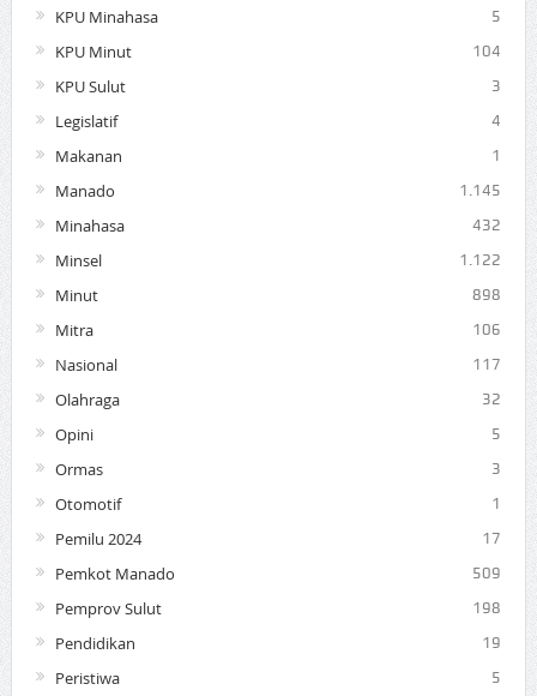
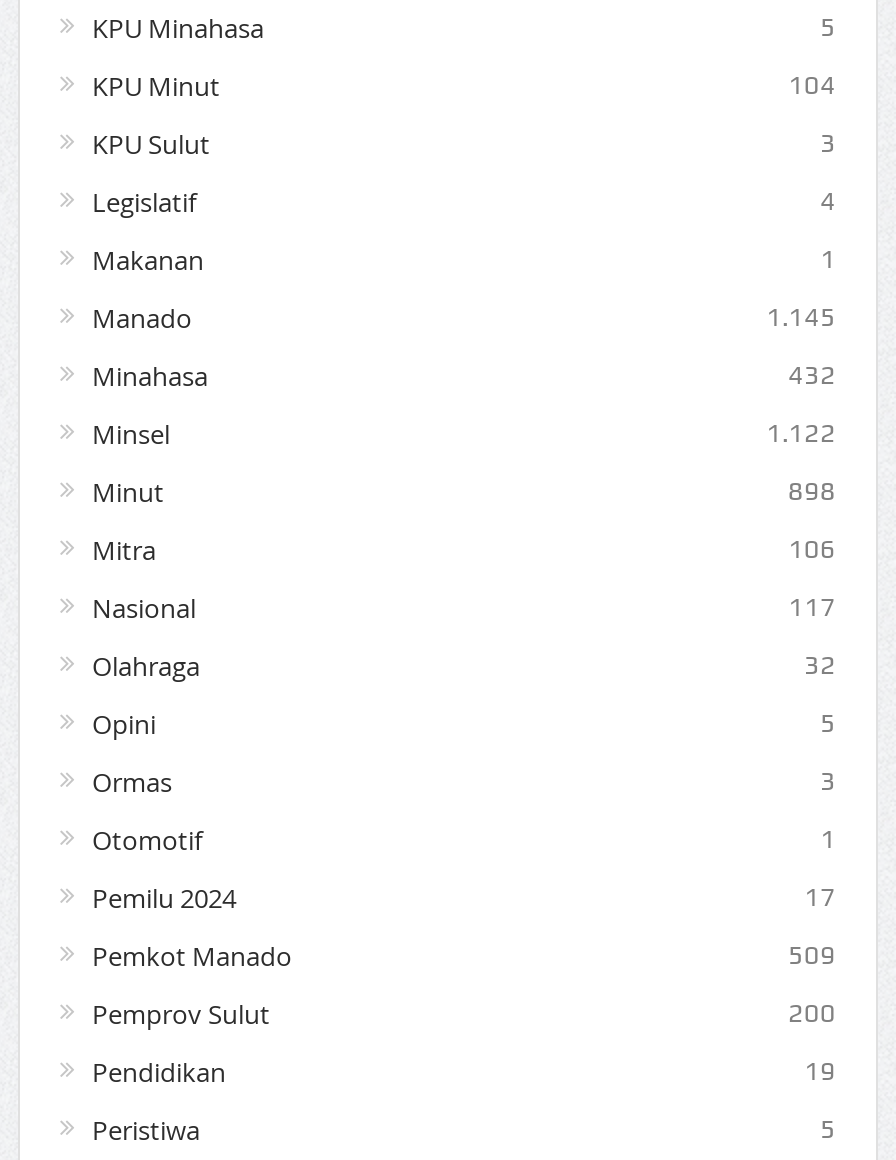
- 198
+ 200
